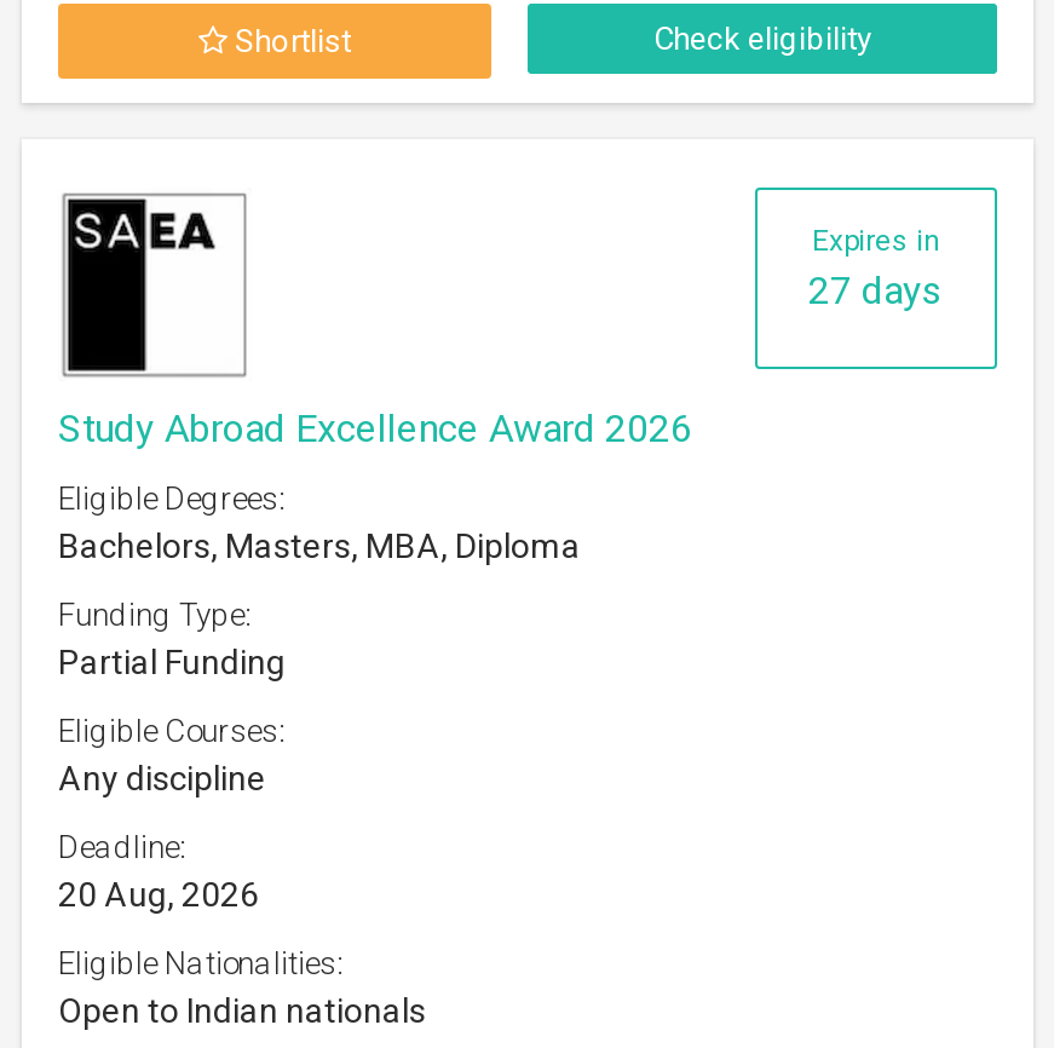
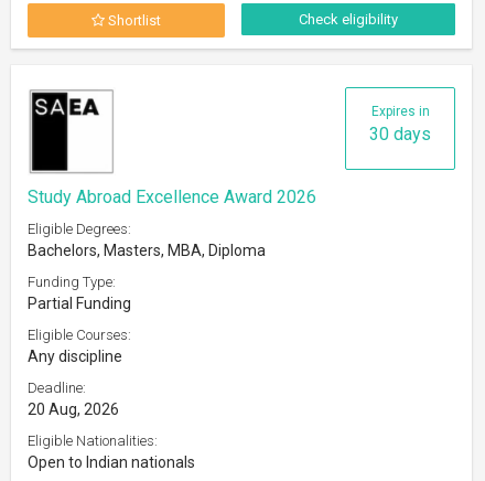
- 27 days
+ 30 days
